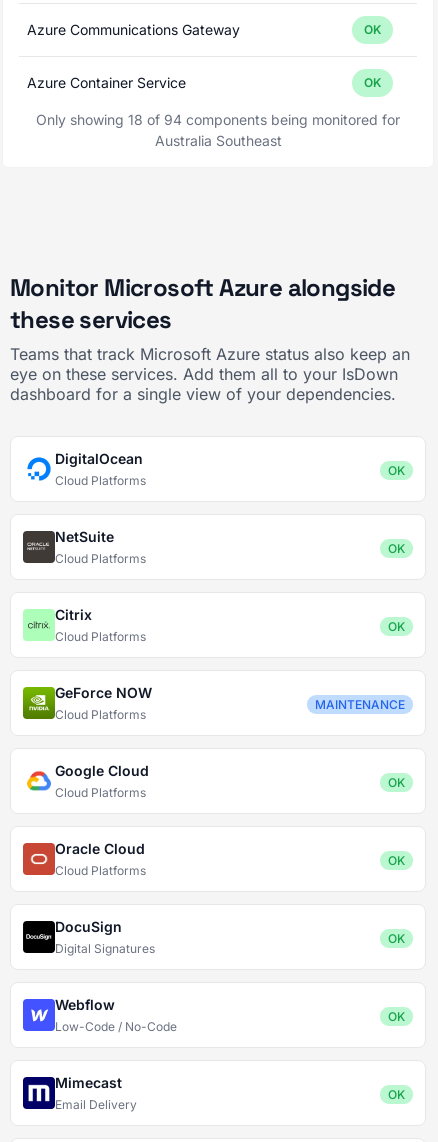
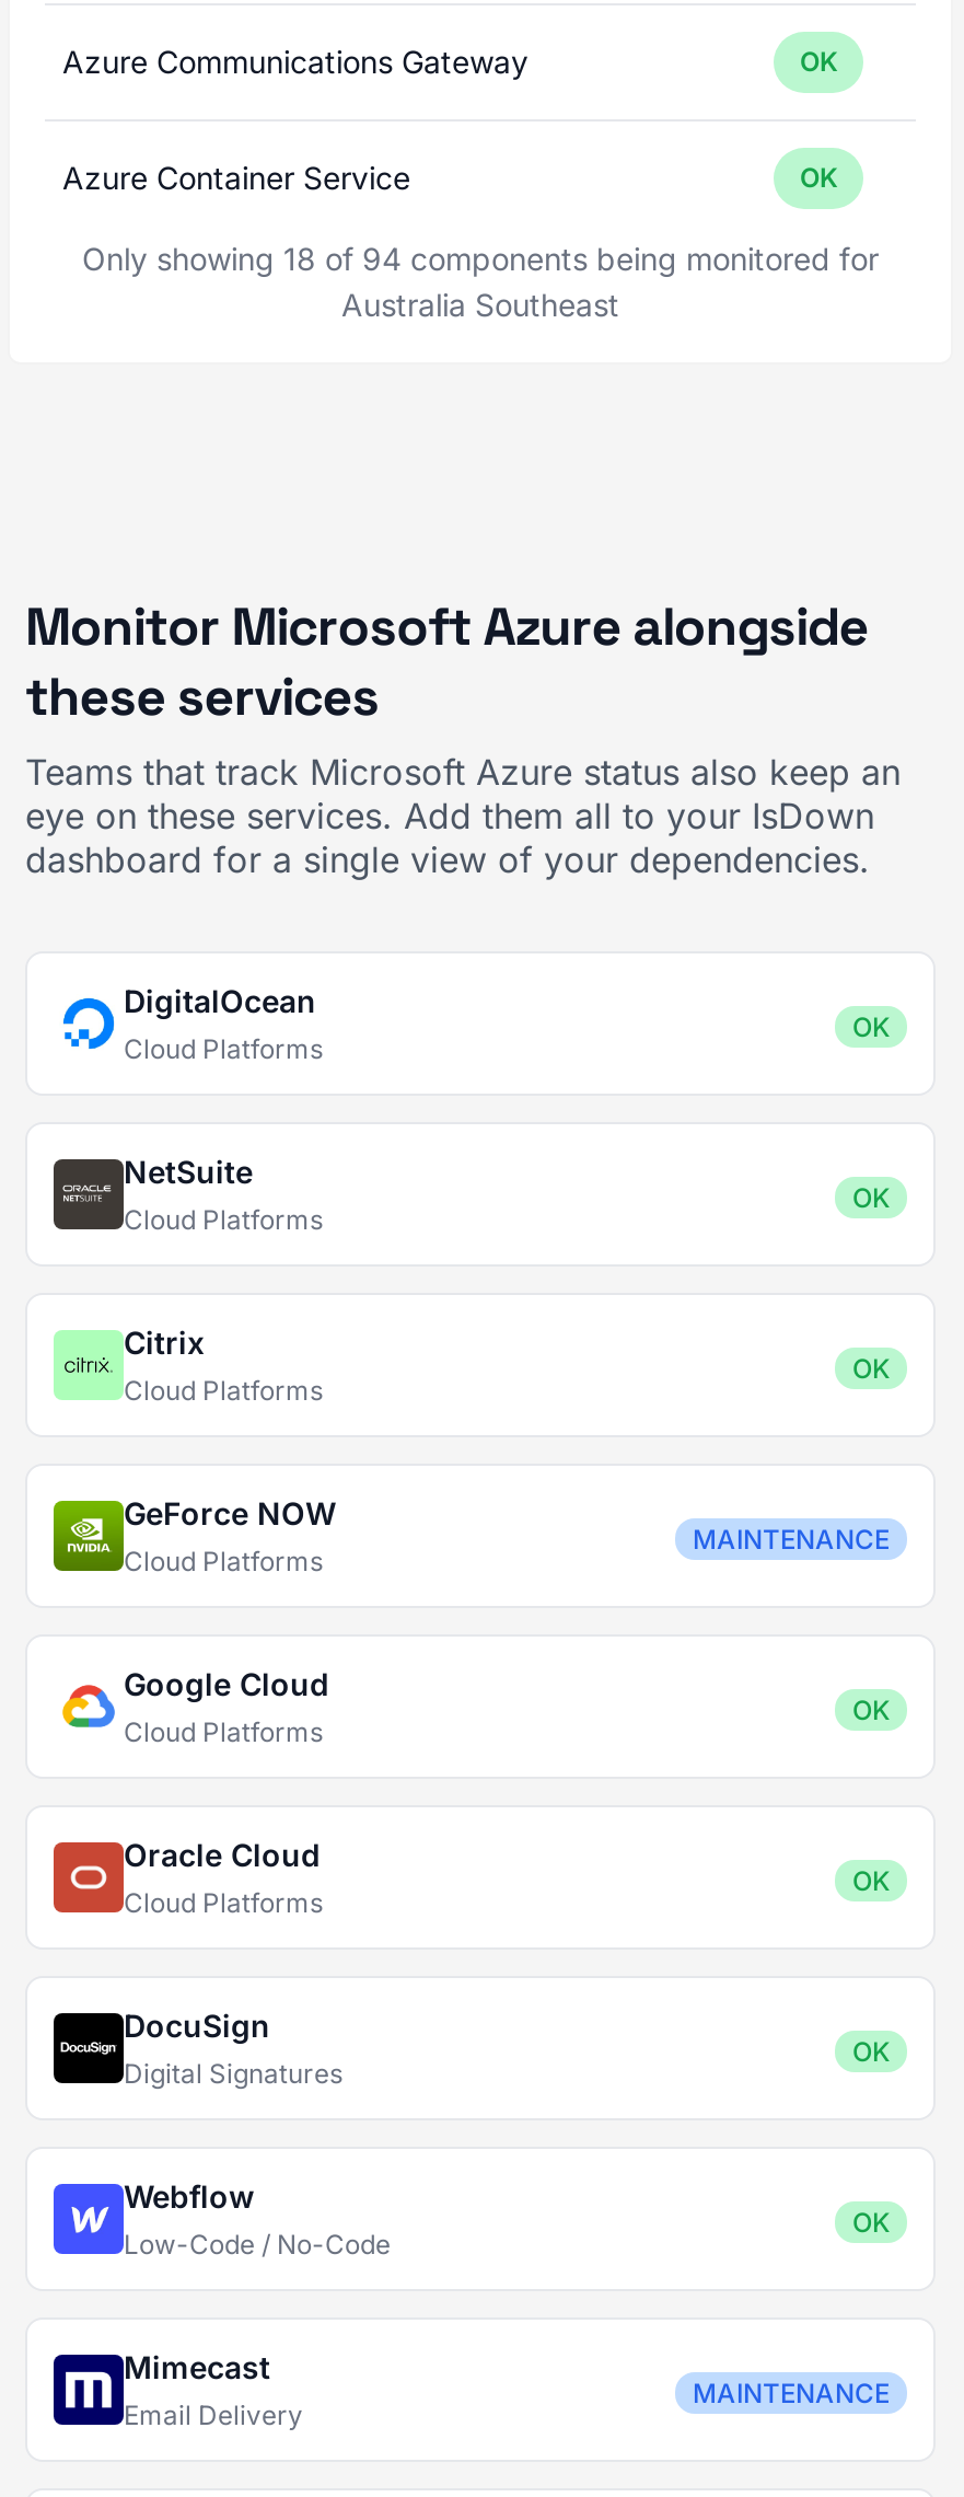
- OK
+ MAINTENANCE
